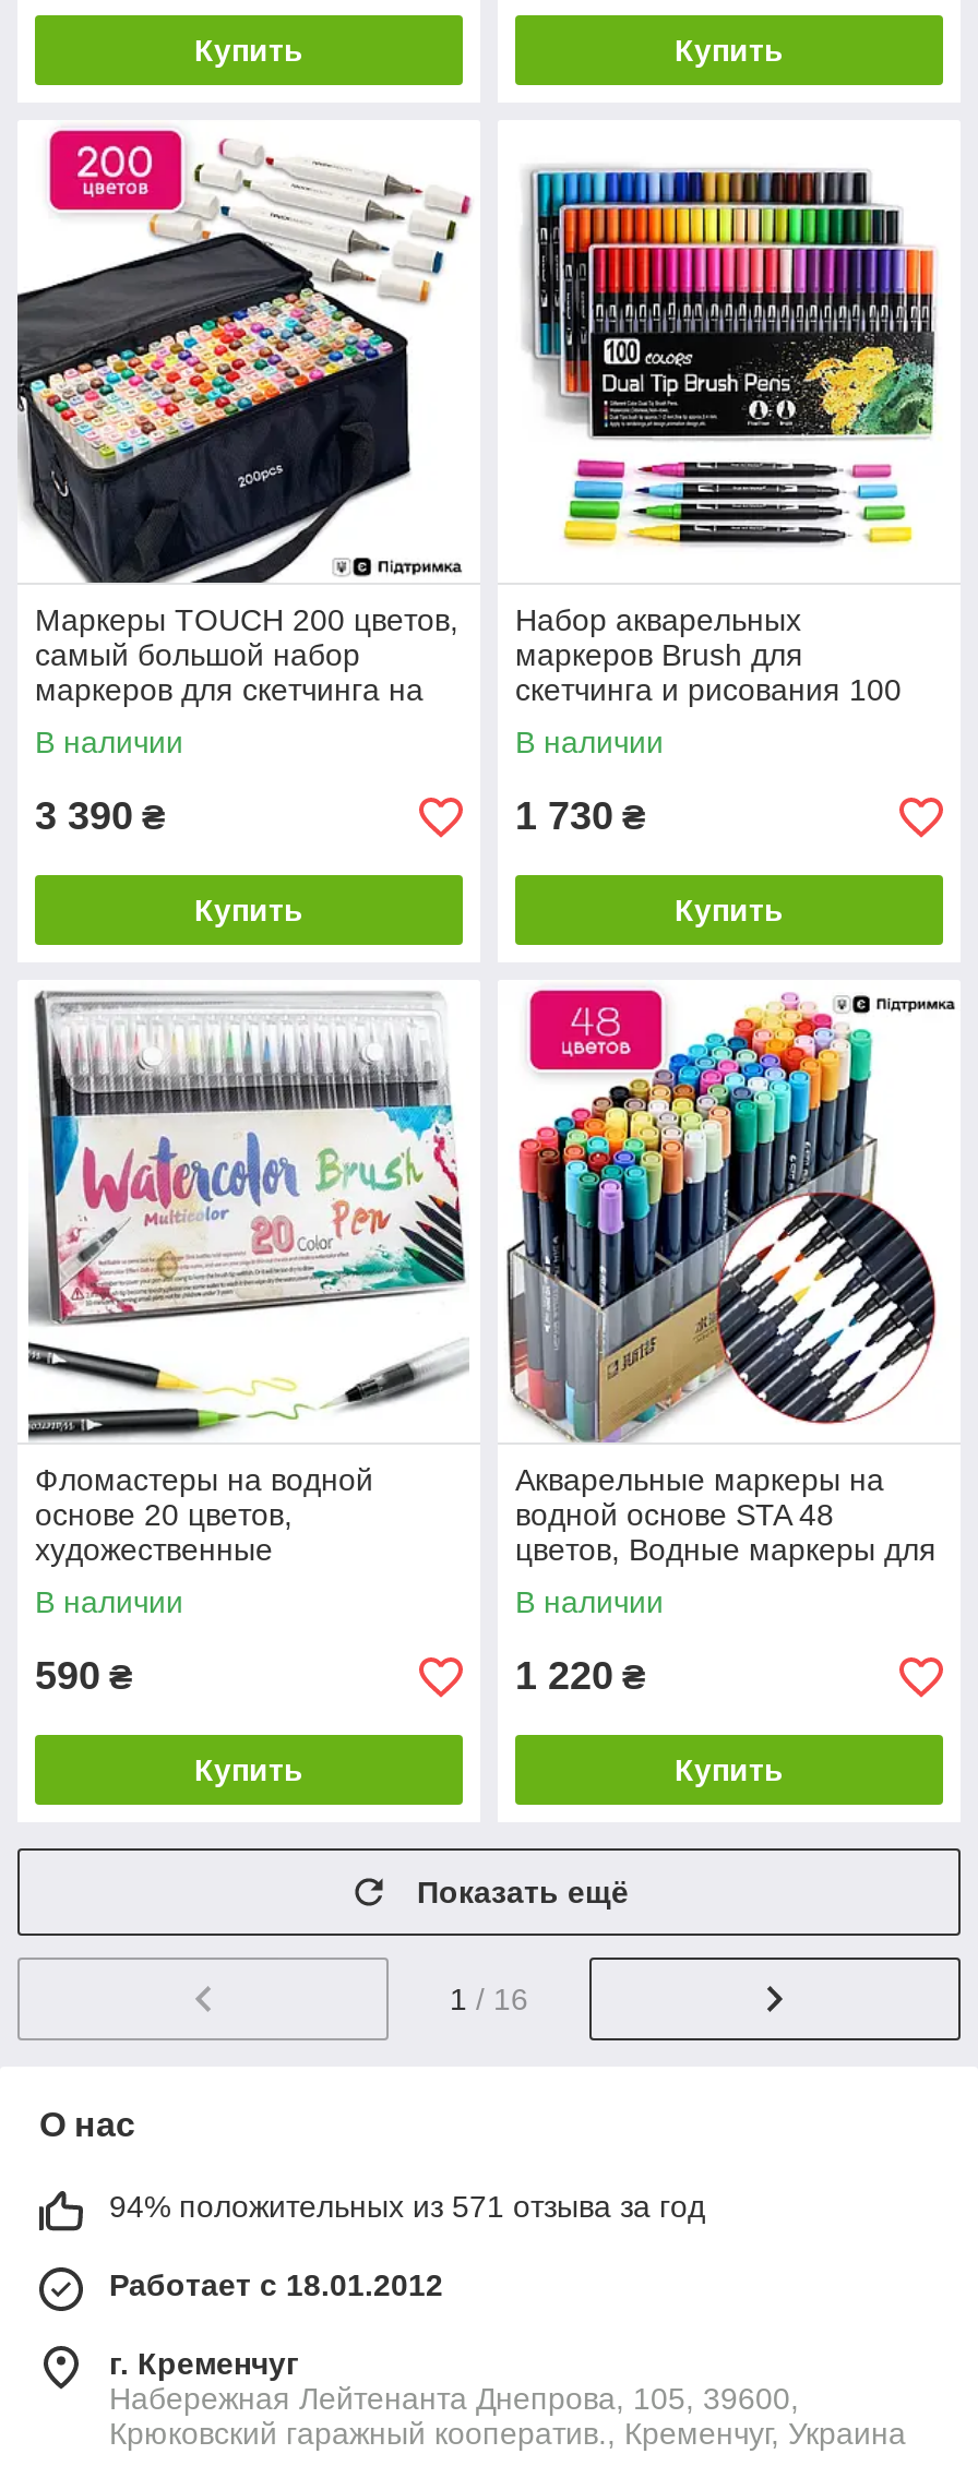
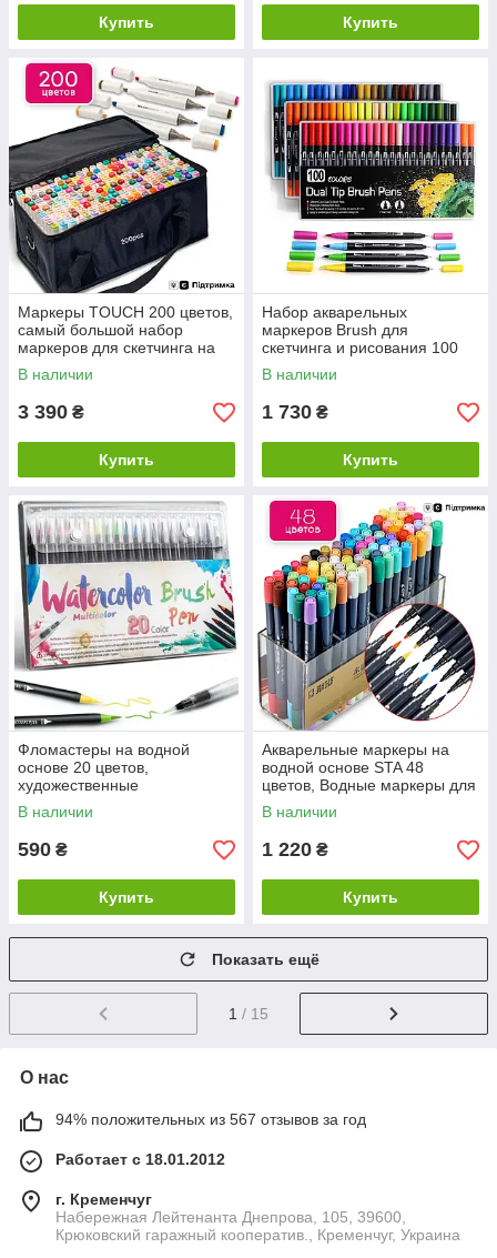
- 1 / 16
+ 1 / 15

- 94% положительных из 571 отзыва за год
+ 94% положительных из 567 отзывов за год
